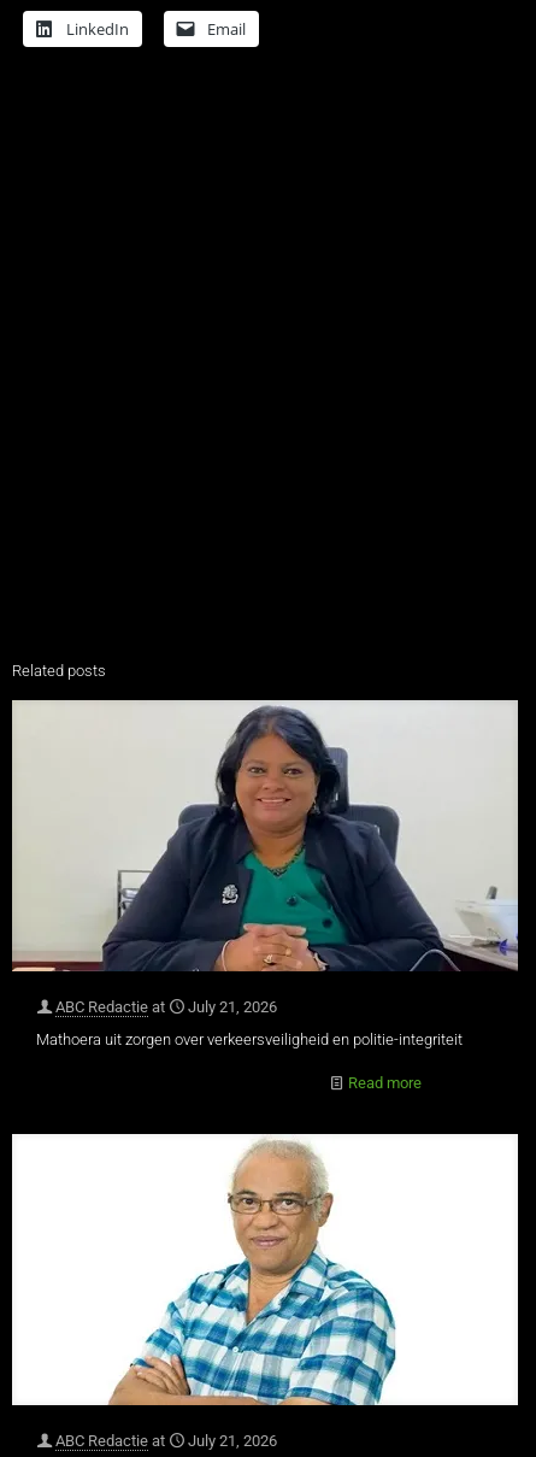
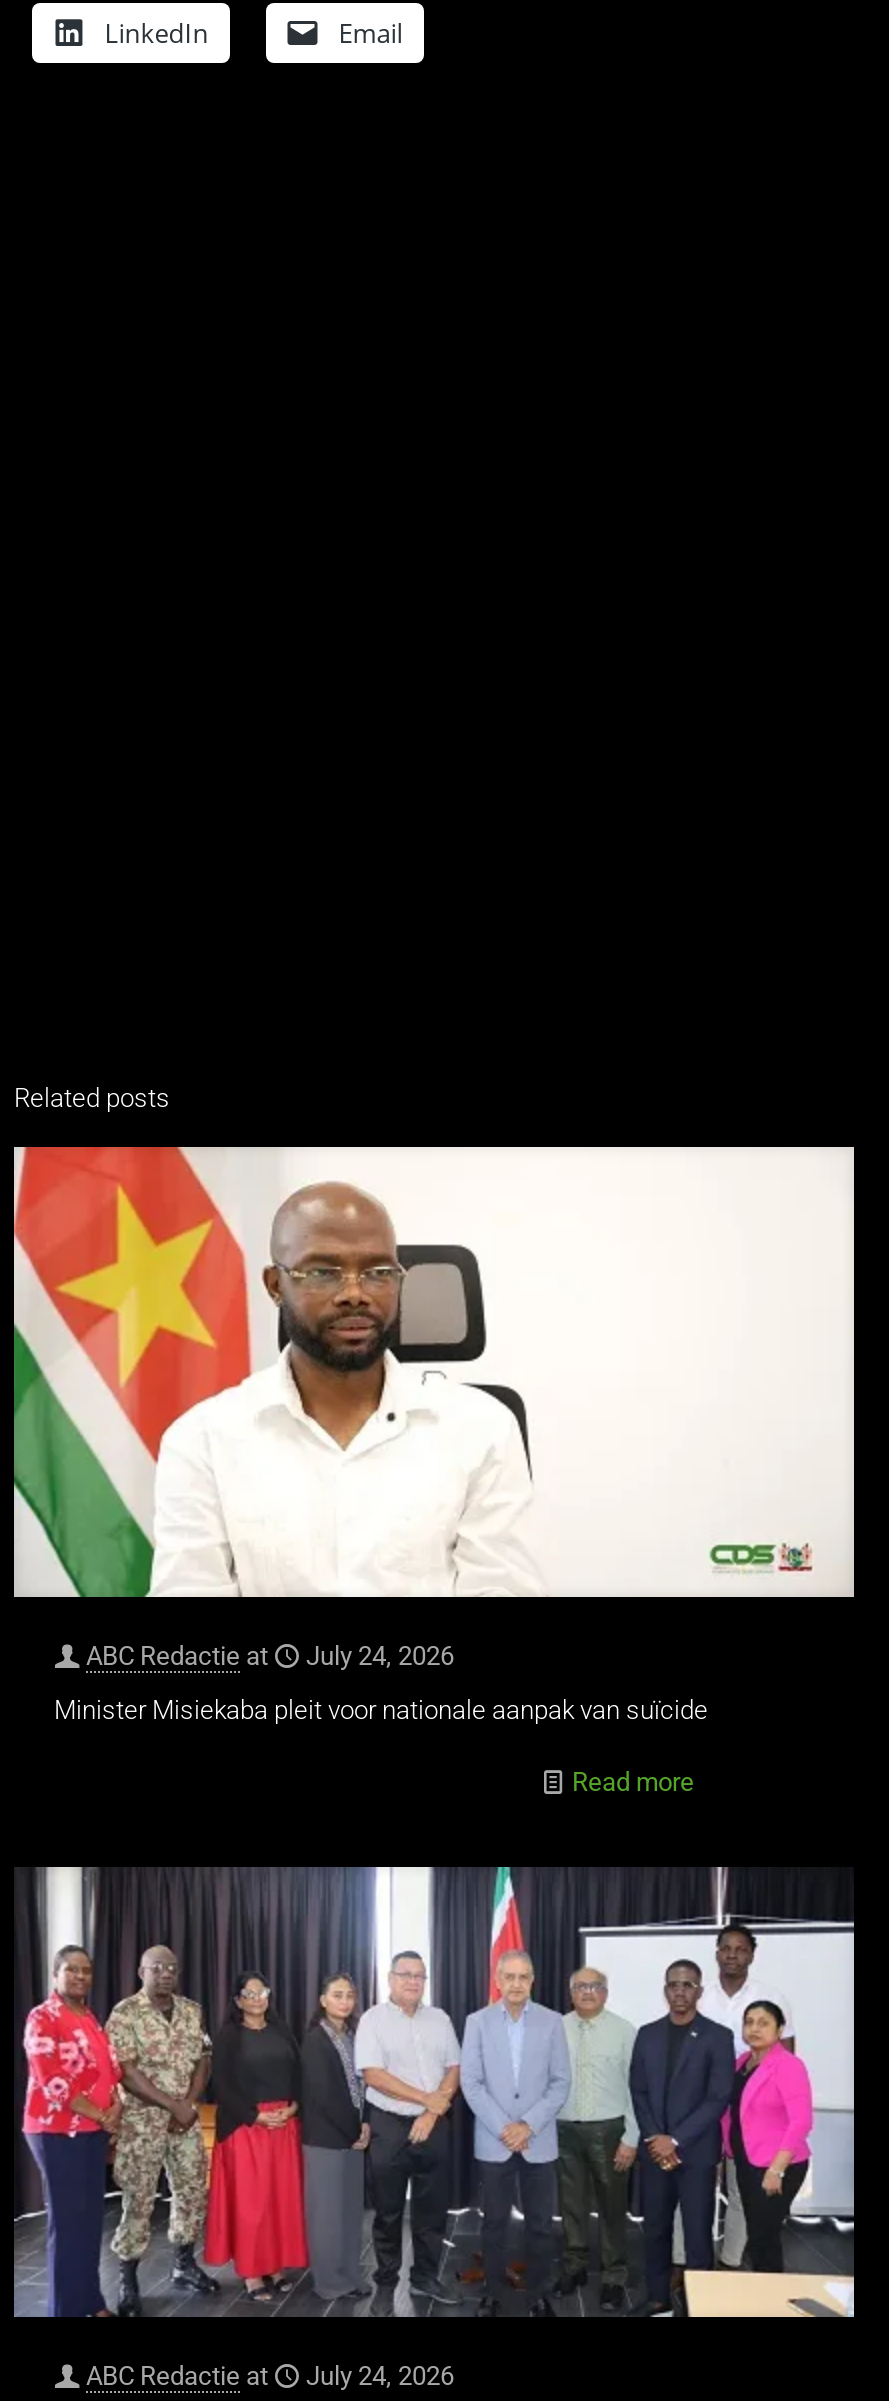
- [image]
- ABC Redactie at July 21, 2026
+ [image]
+ ABC Redactie at July 24, 2026

- Mathoera uit zorgen over verkeersveiligheid en politie-integriteit
+ Minister Misiekaba pleit voor nationale aanpak van suïcide

- [image]
- ABC Redactie at July 21, 2026
+ [image]
+ ABC Redactie at July 24, 2026
